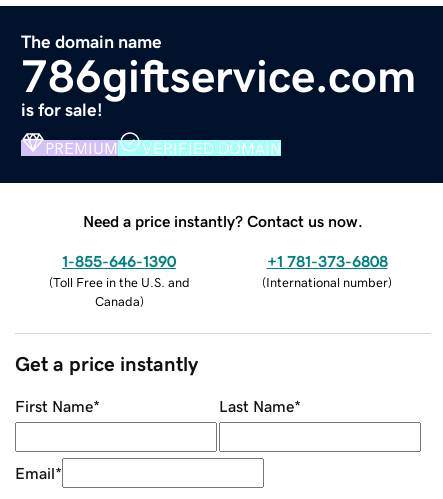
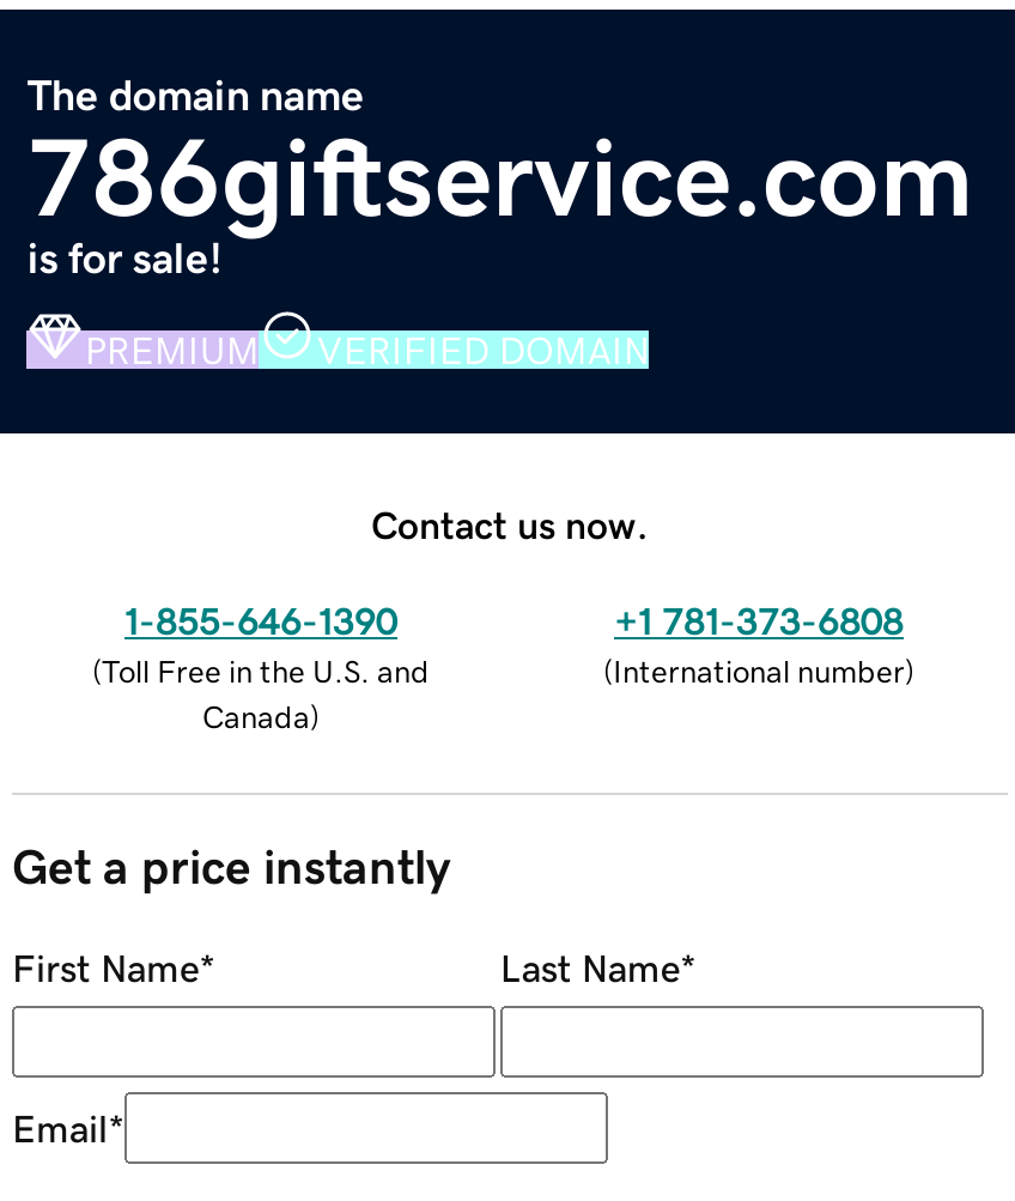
- Need a price instantly? Contact us now.
+ Contact us now.
